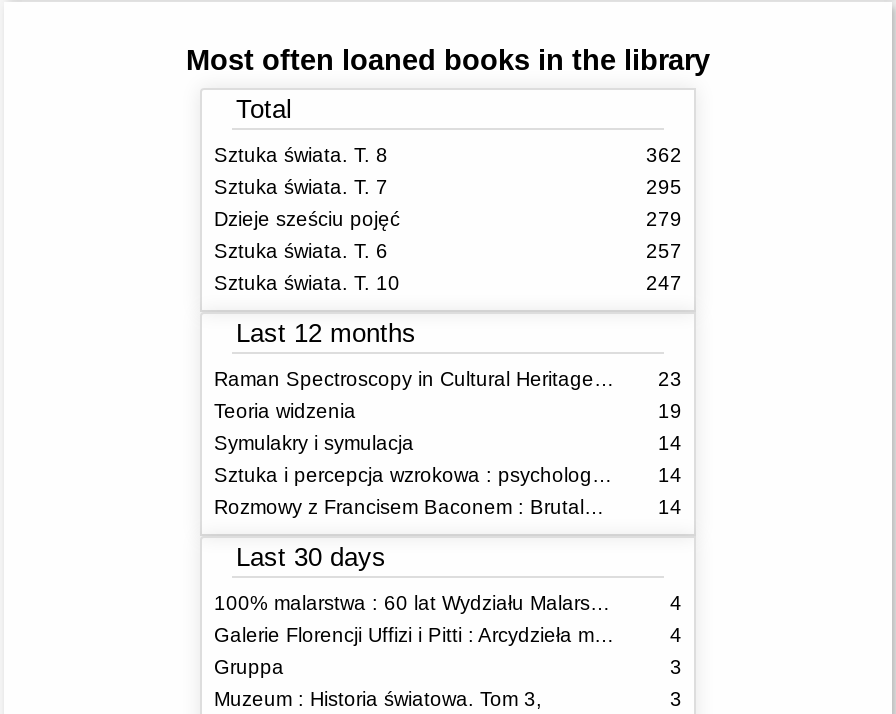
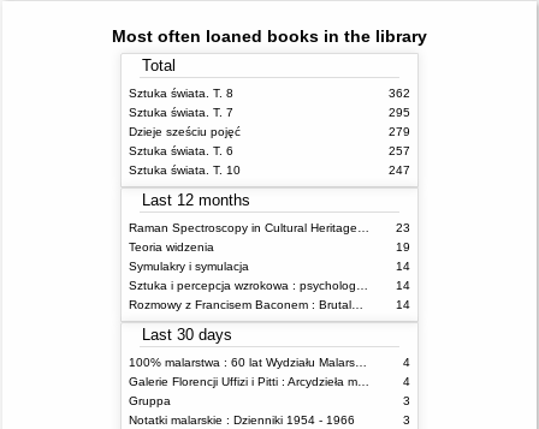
- Muzeum : Historia światowa. Tom 3,
+ Notatki malarskie : Dzienniki 1954 - 1966
